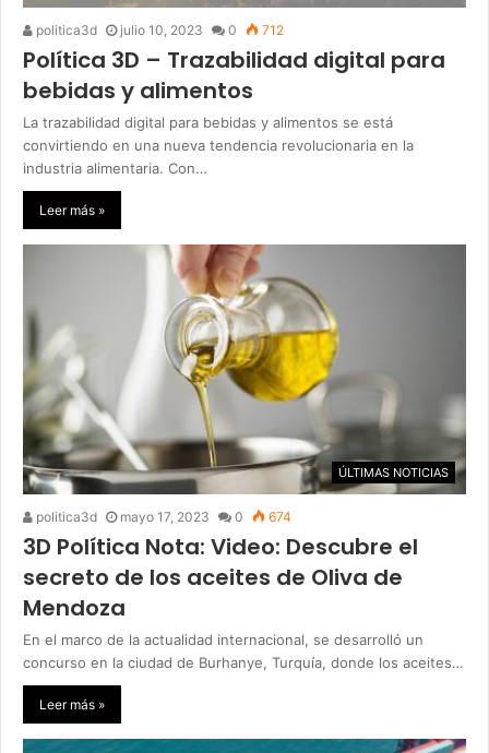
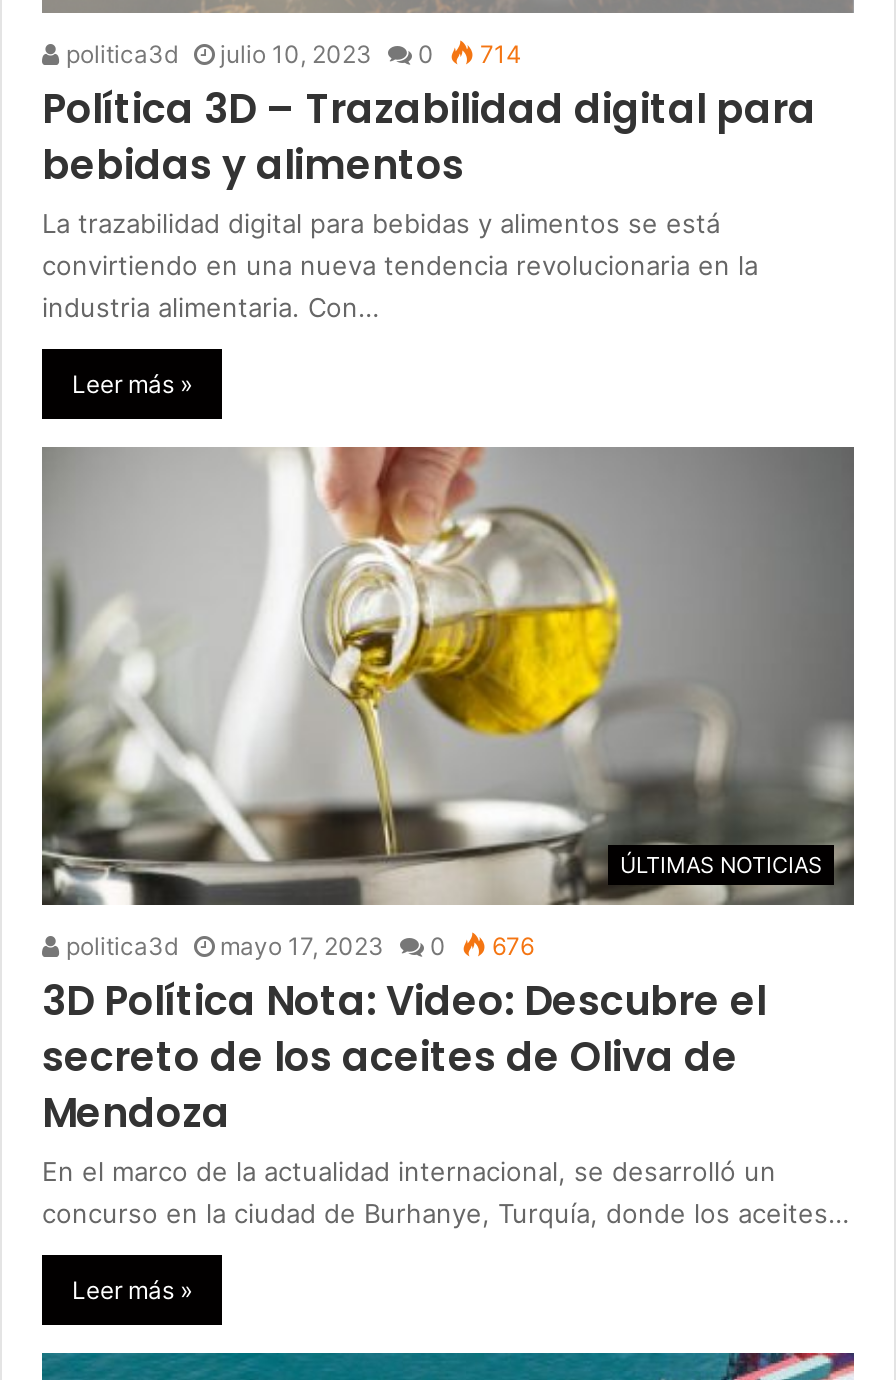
- politica3d julio 10, 2023 0 712
+ politica3d julio 10, 2023 0 714

- politica3d mayo 17, 2023 0 674
+ politica3d mayo 17, 2023 0 676
